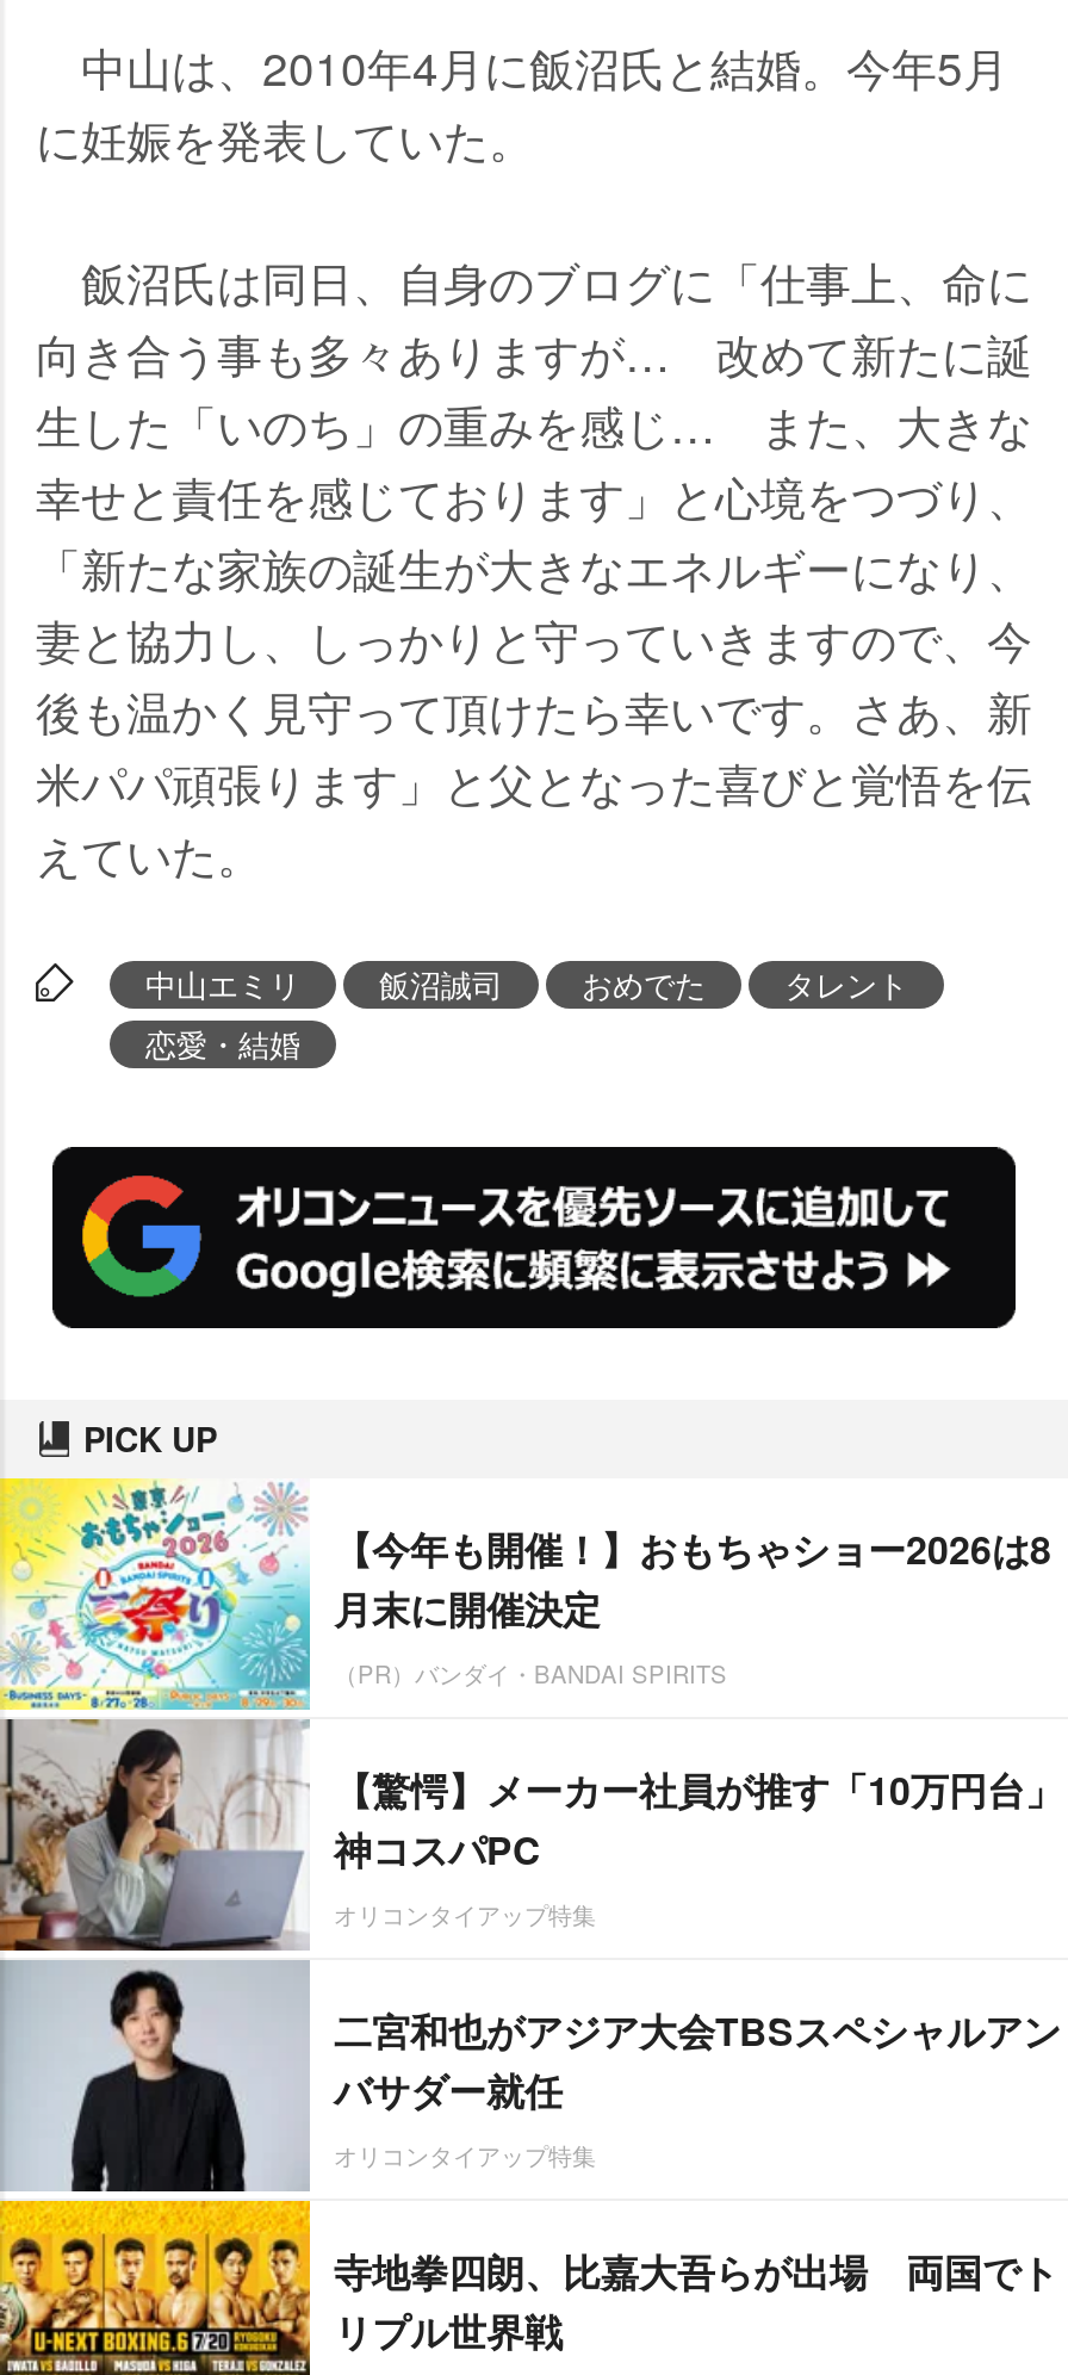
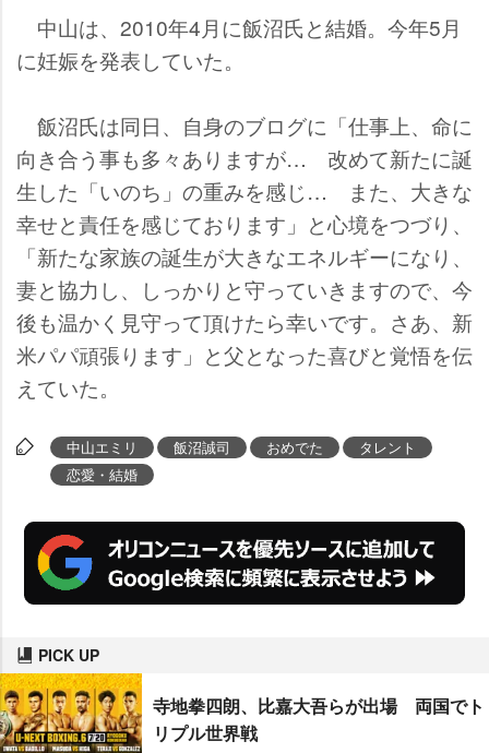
- [image]
- 【今年も開催！】おもちゃショー2026は8
- 月末に開催決定
- （PR）バンダイ・BANDAI SPIRITS
- 【驚愕】メーカー社員が推す「10万円台」
- 神コスパPC
- オリコンタイアップ特集
- 二宮和也がアジア大会TBSスペシャルアン
- バサダー就任
- オリコンタイアップ特集
